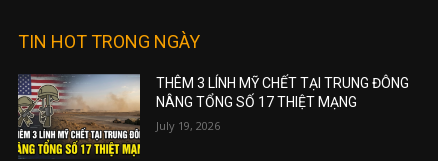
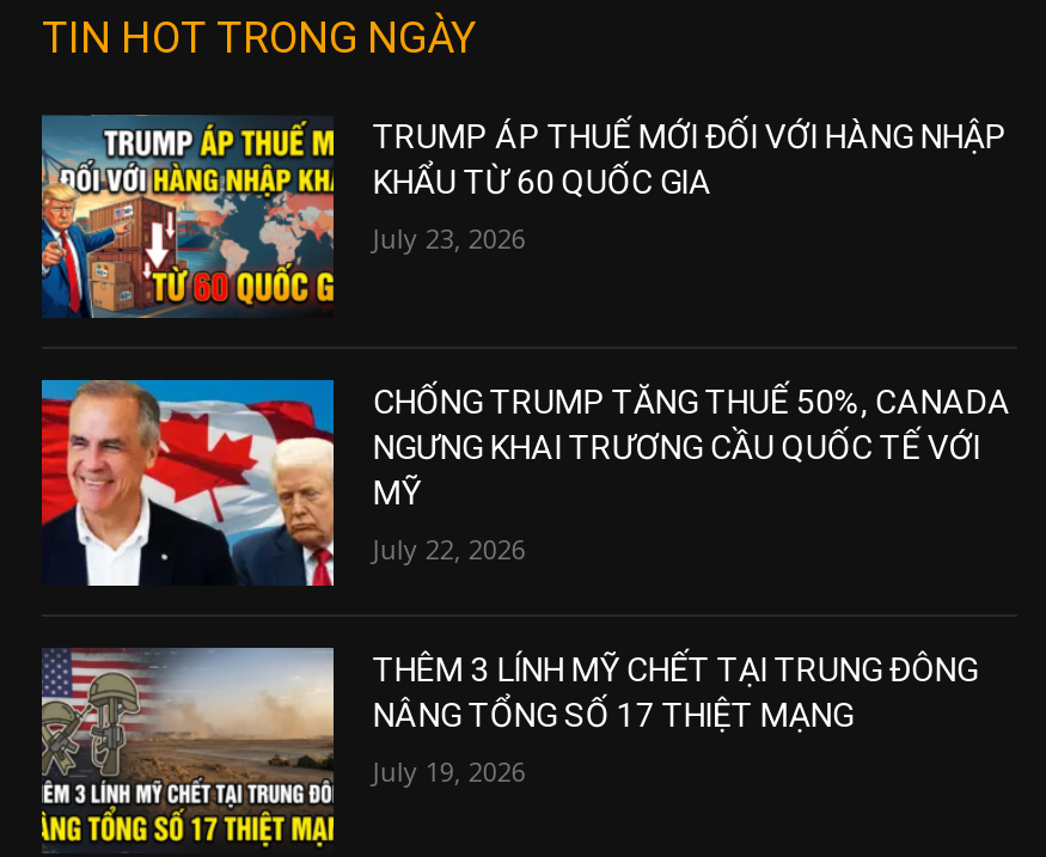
+ [image]
+ TRUMP ÁP THUẾ MỚI ĐỐI VỚI HÀNG NHẬP
+ KHẨU TỪ 60 QUỐC GIA
+ July 23, 2026

+ [image]
+ CHỐNG TRUMP TĂNG THUẾ 50%, CANADA
+ NGƯNG KHAI TRƯƠNG CẦU QUỐC TẾ VỚI
+ MỸ
+ July 22, 2026
